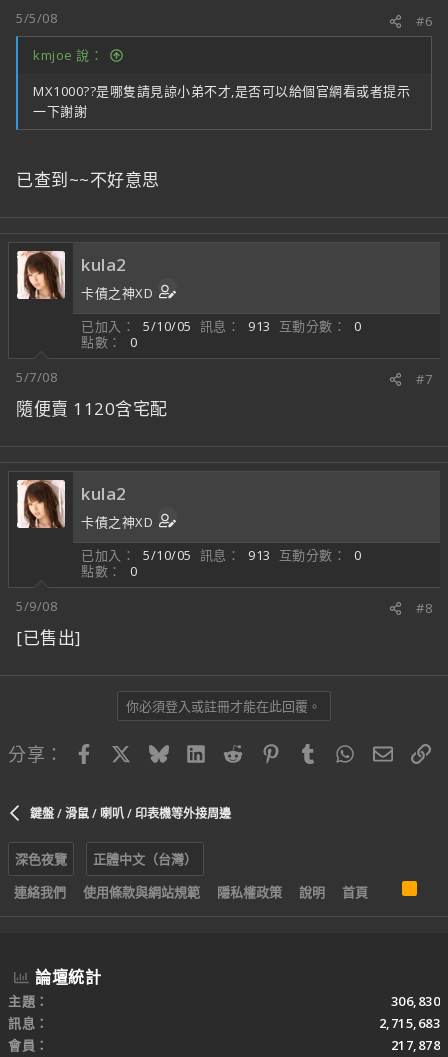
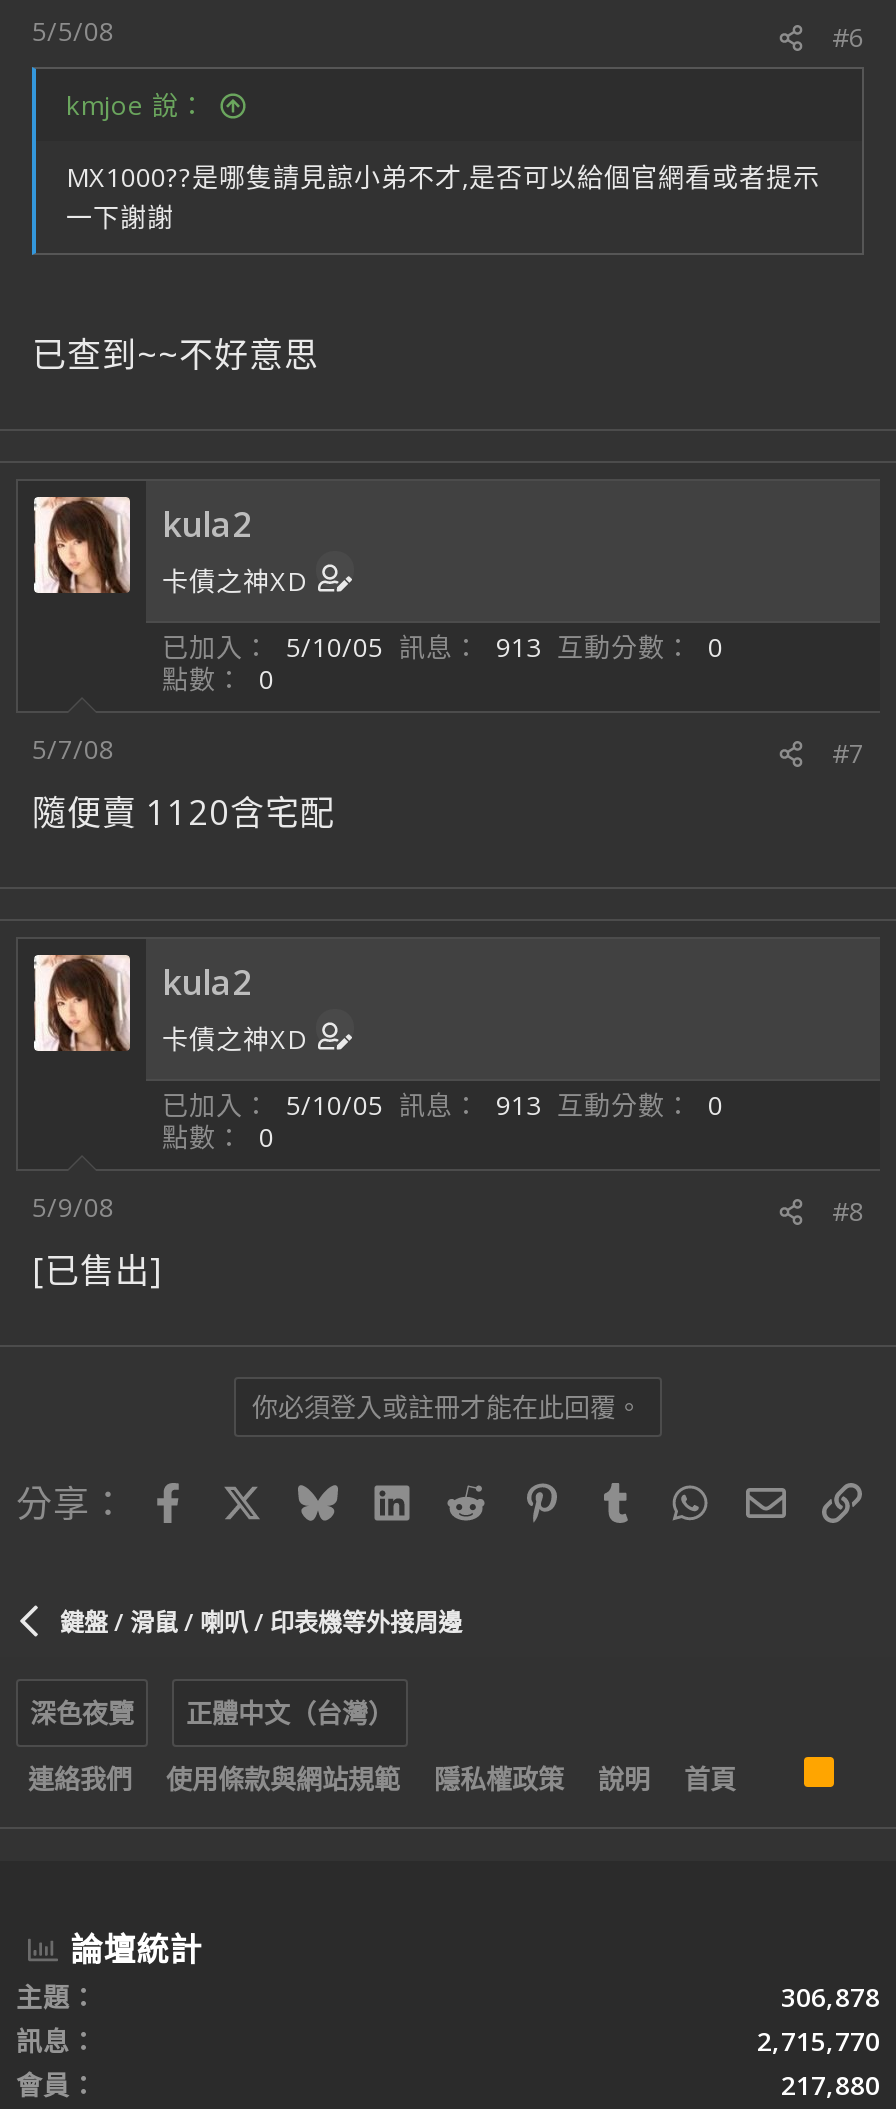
- 306,830
+ 306,878

- 2,715,683
+ 2,715,770

- 217,878
+ 217,880
